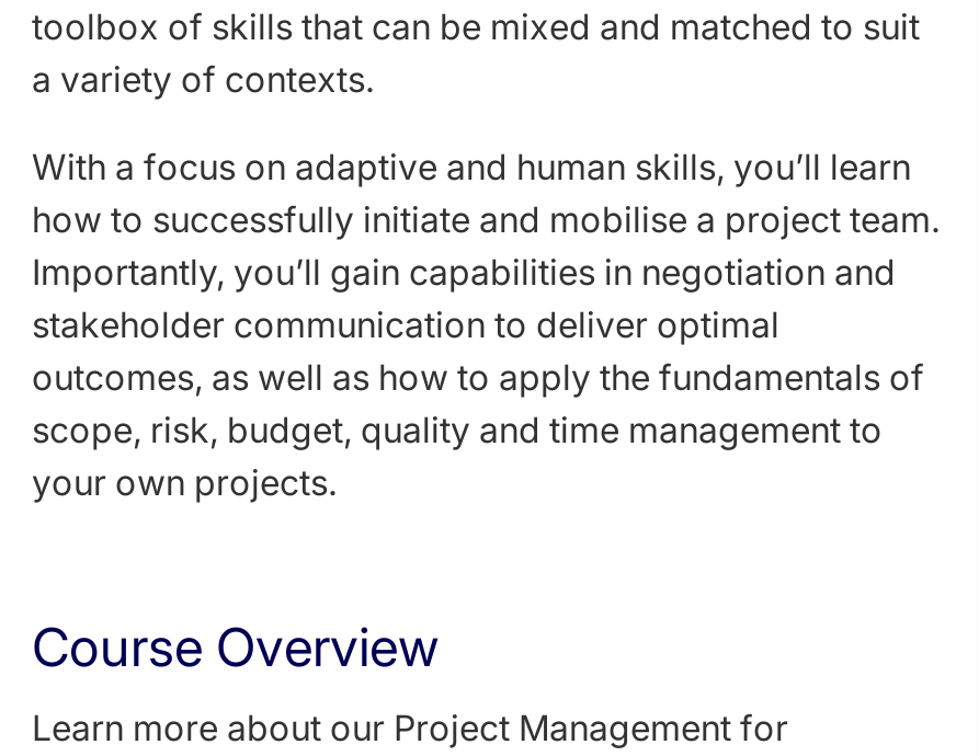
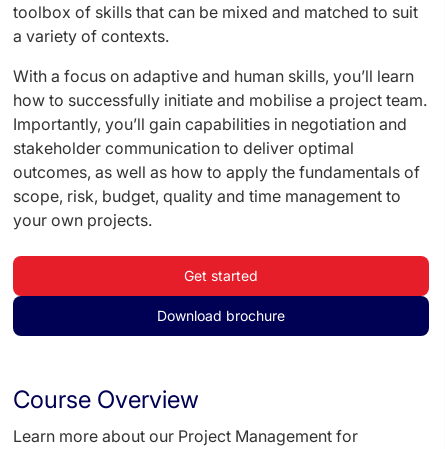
+ [image]
+ Get started
+ Download brochure
